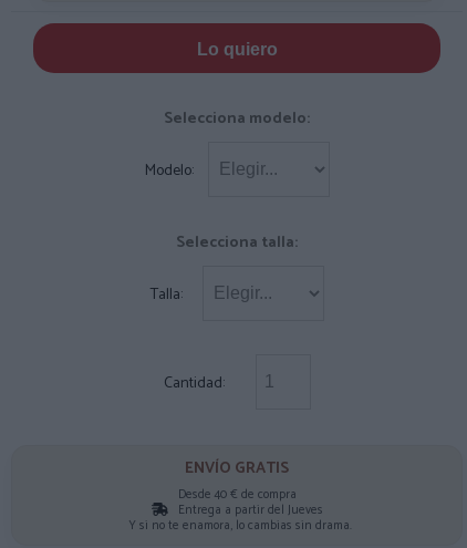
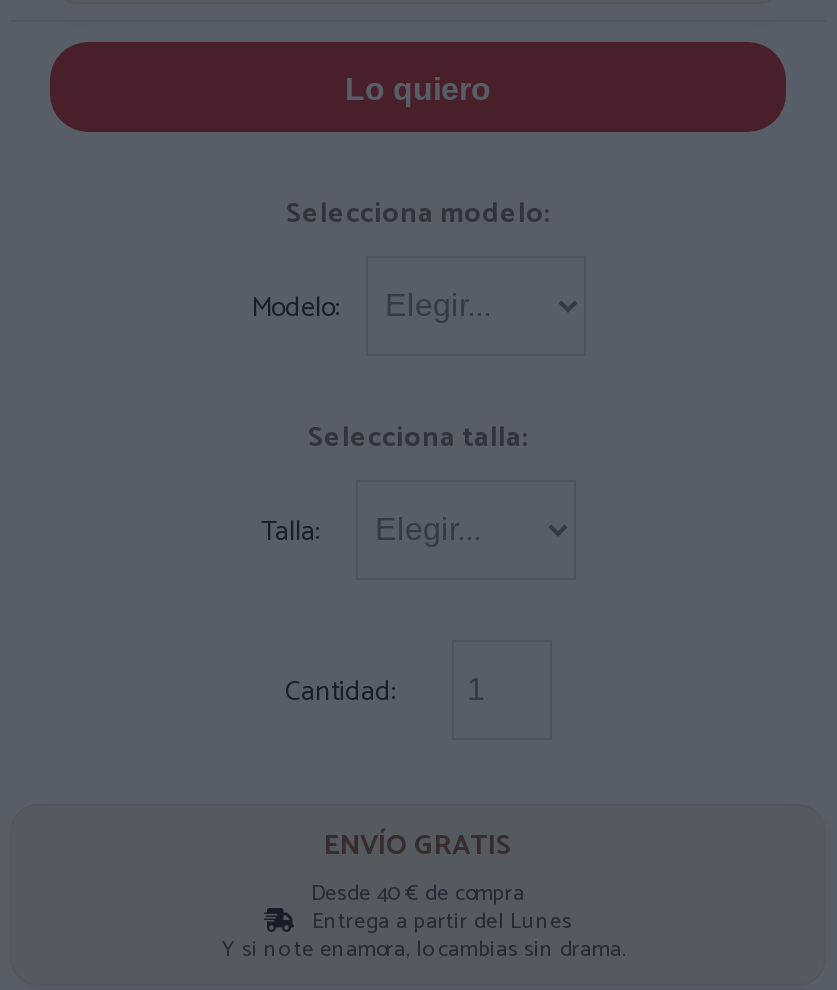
- Entrega a partir del Jueves
+ Entrega a partir del Lunes
